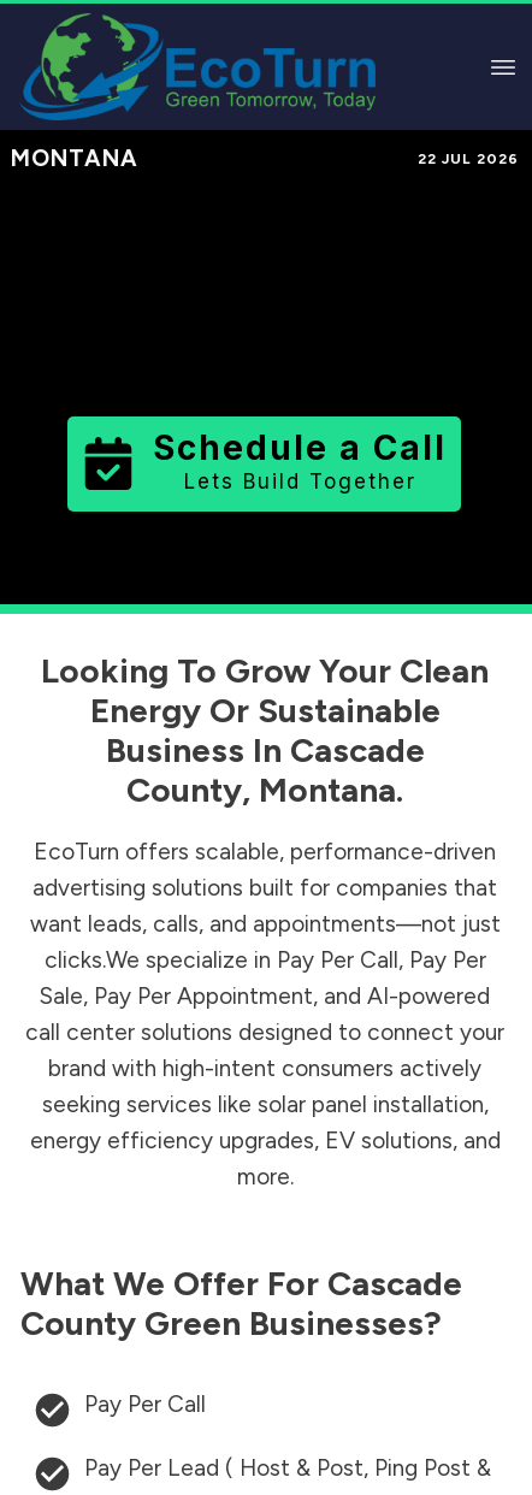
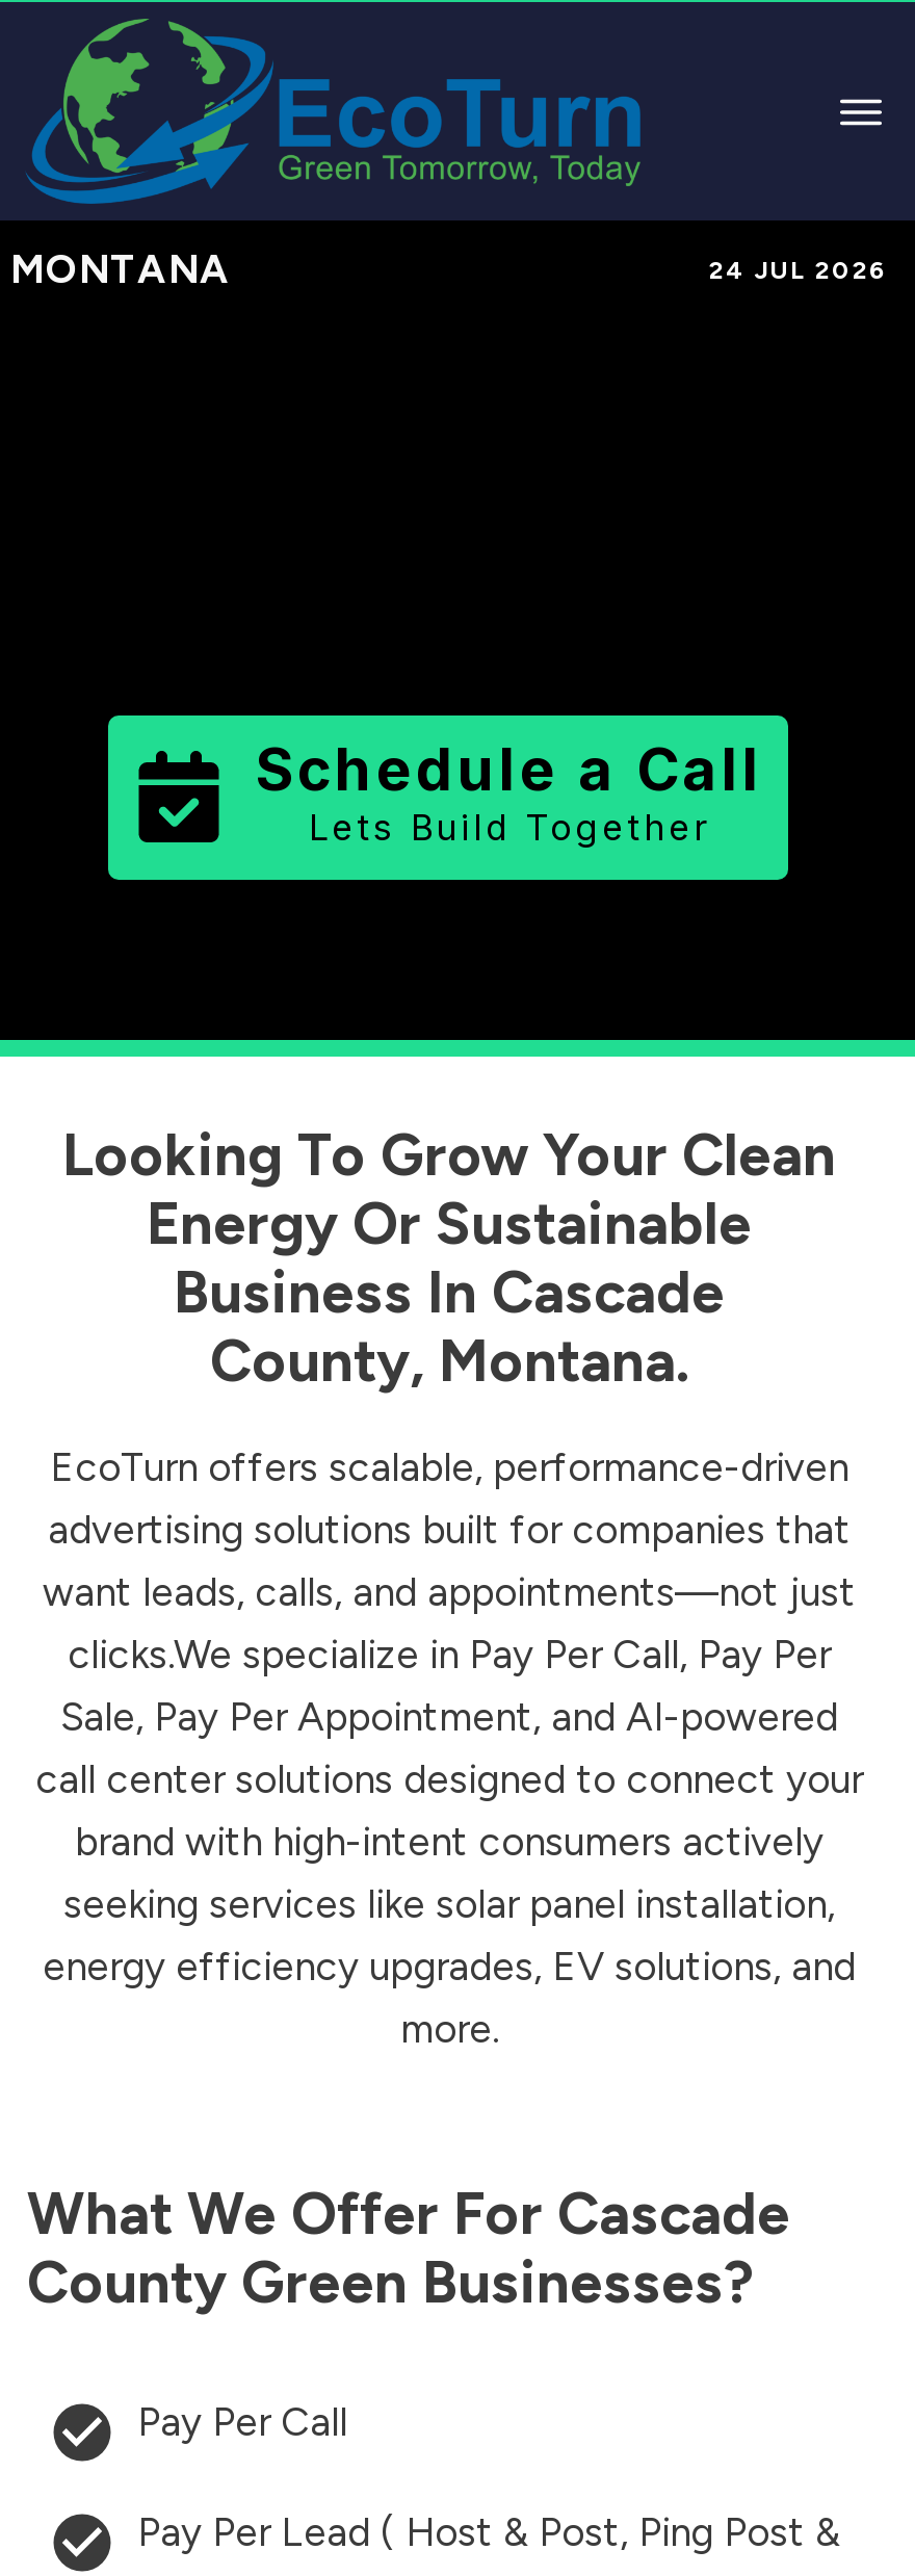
- 22 JUL 2026
+ 24 JUL 2026
